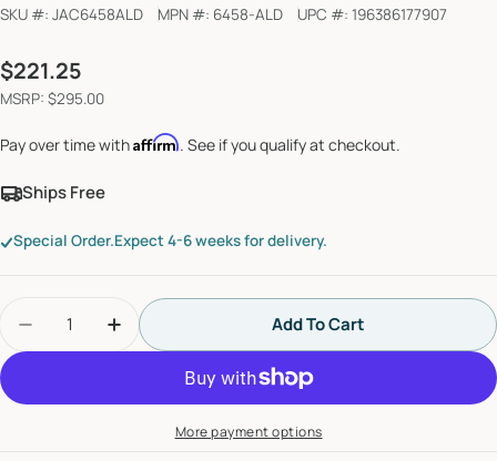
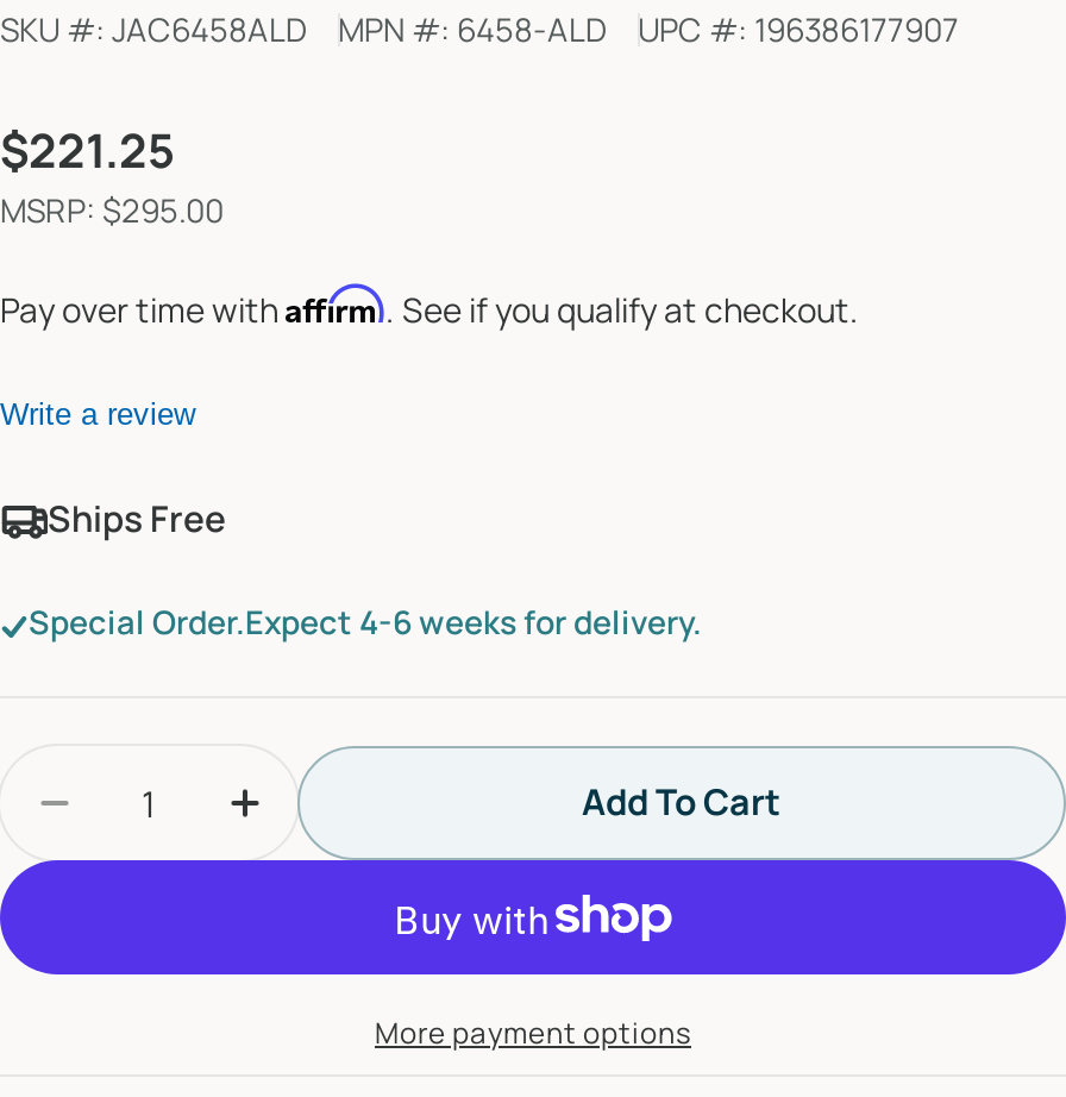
+ Write a review
